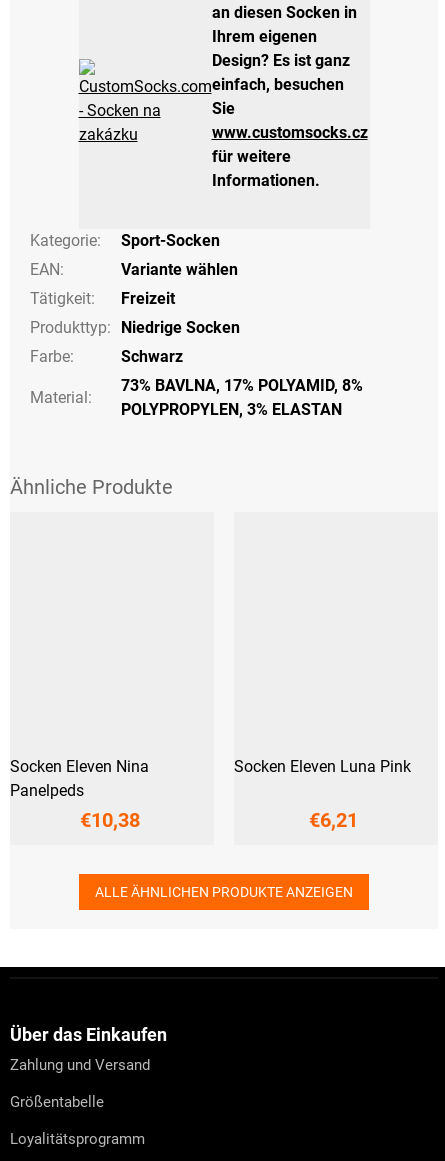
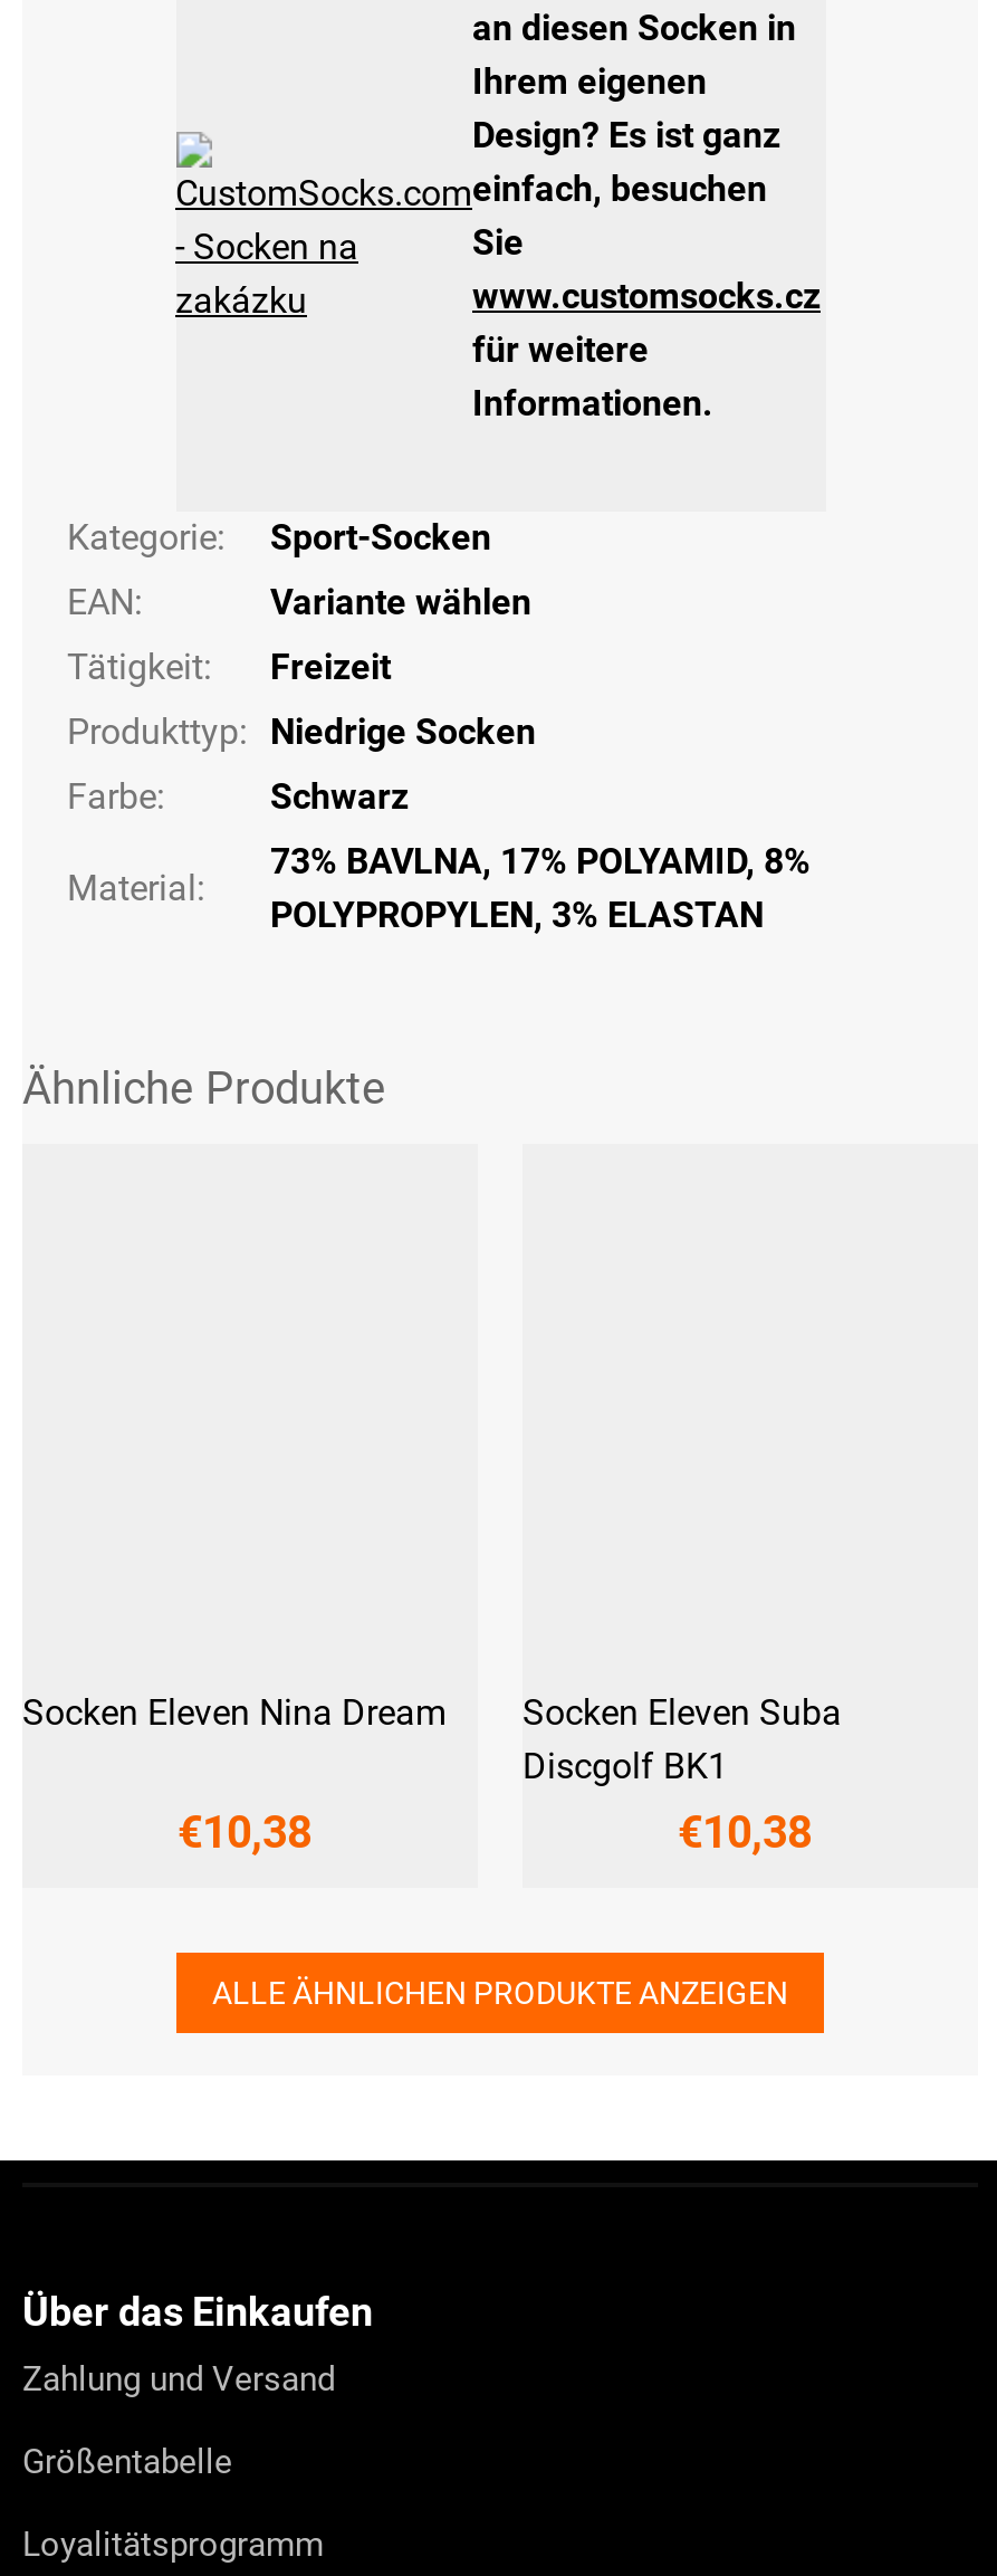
- Socken Eleven Nina
- Panelpeds
+ Socken Eleven Nina Dream

- Socken Eleven Luna Pink
- €6,21
+ Socken Eleven Suba
+ Discgolf BK1
+ €10,38
